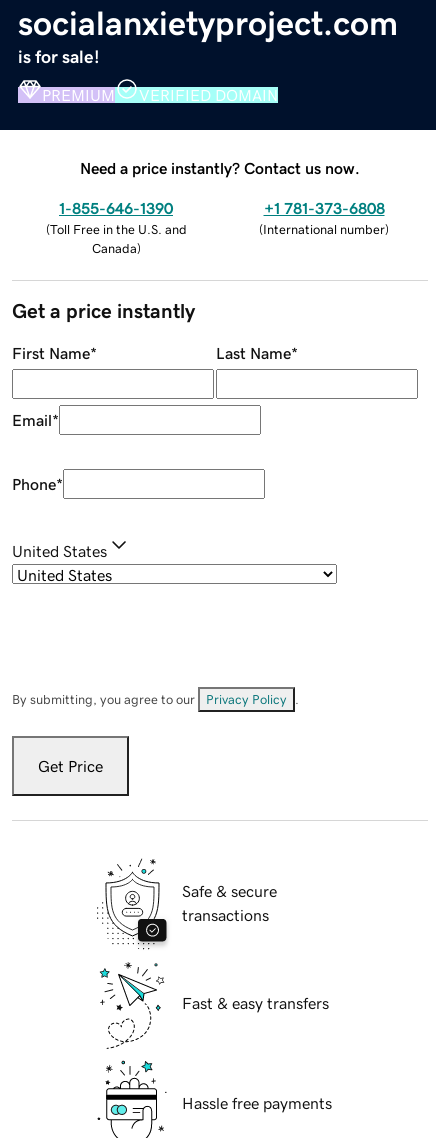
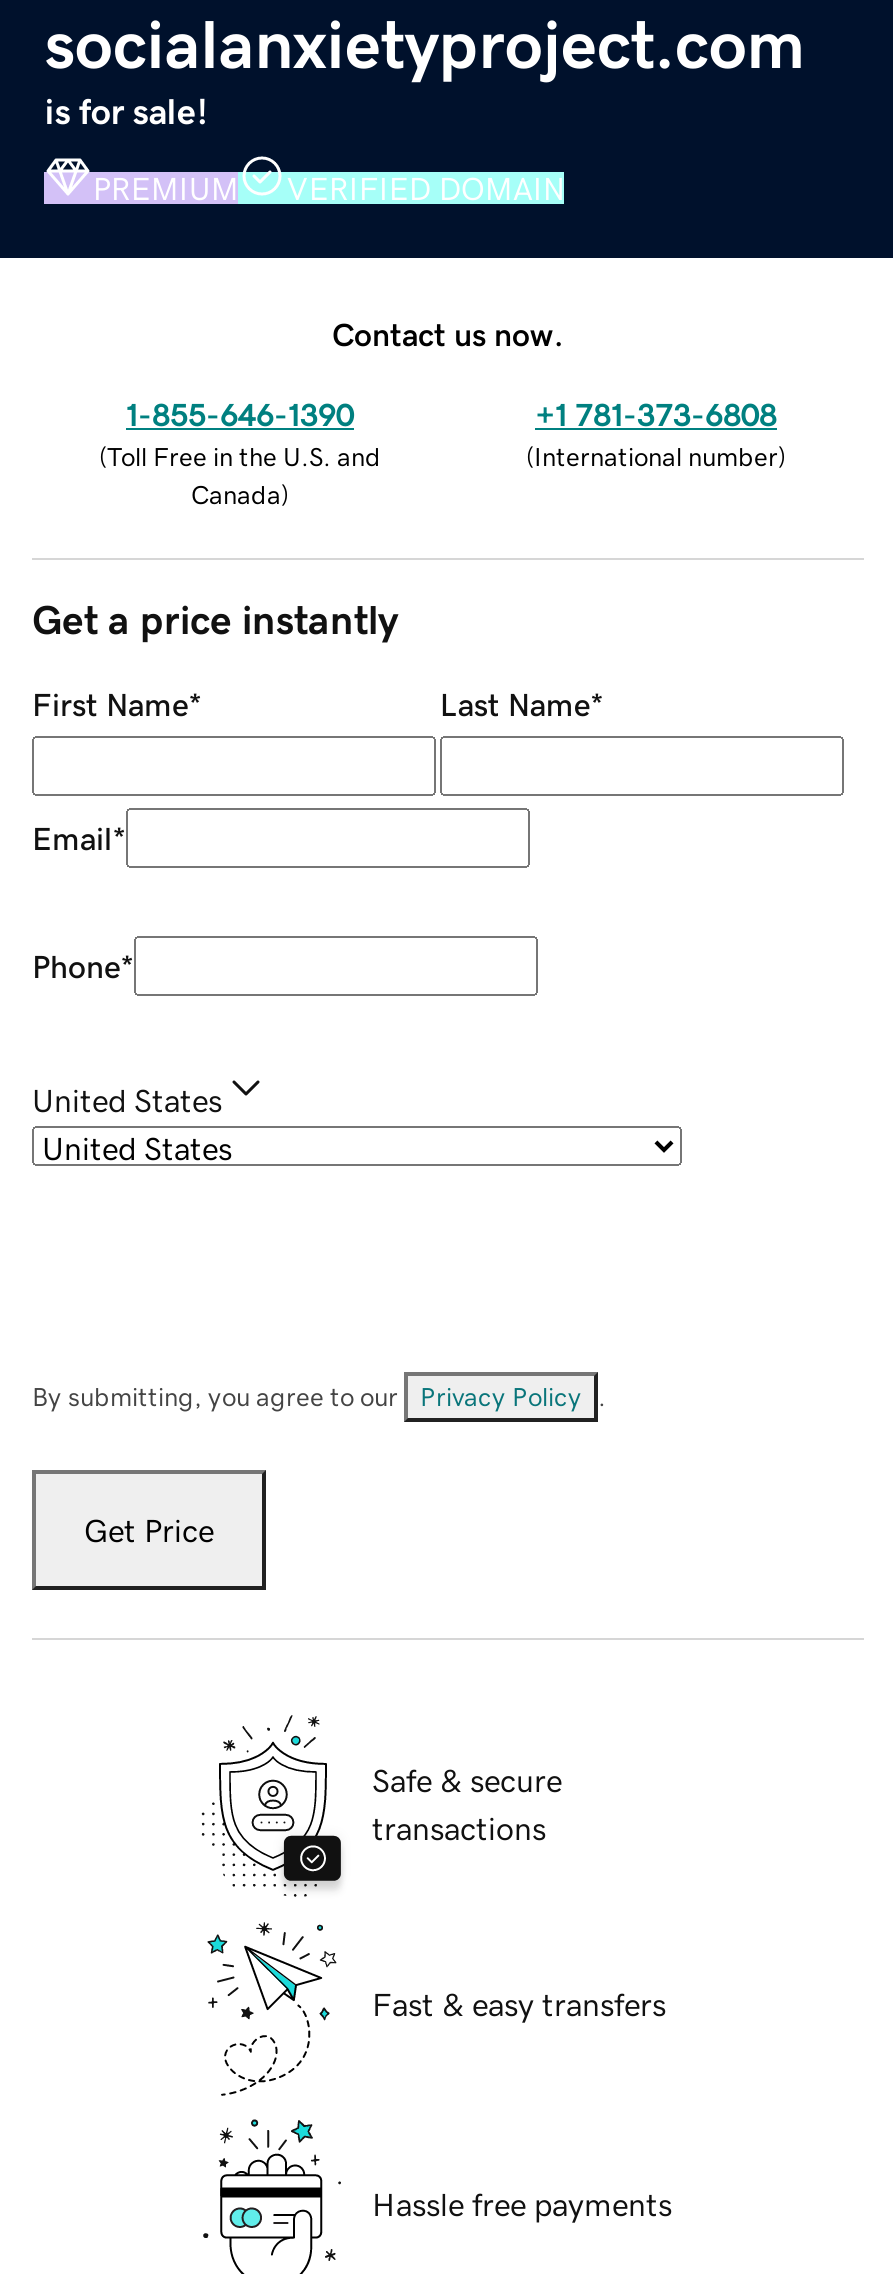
- Need a price instantly? Contact us now.
+ Contact us now.
